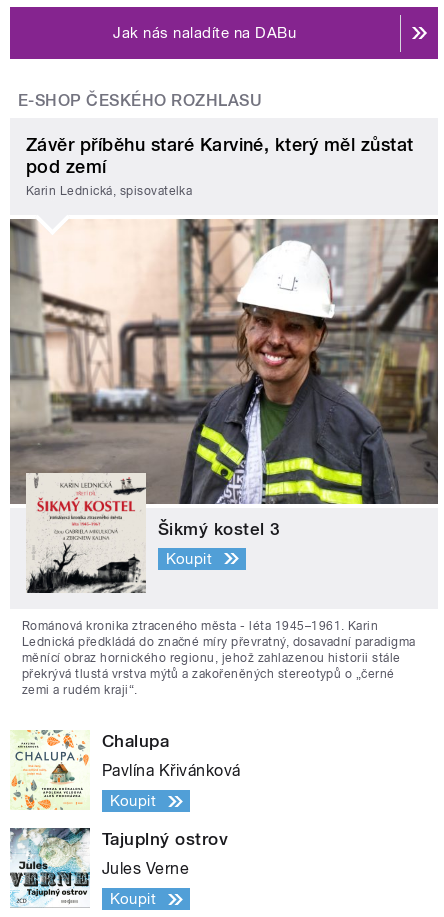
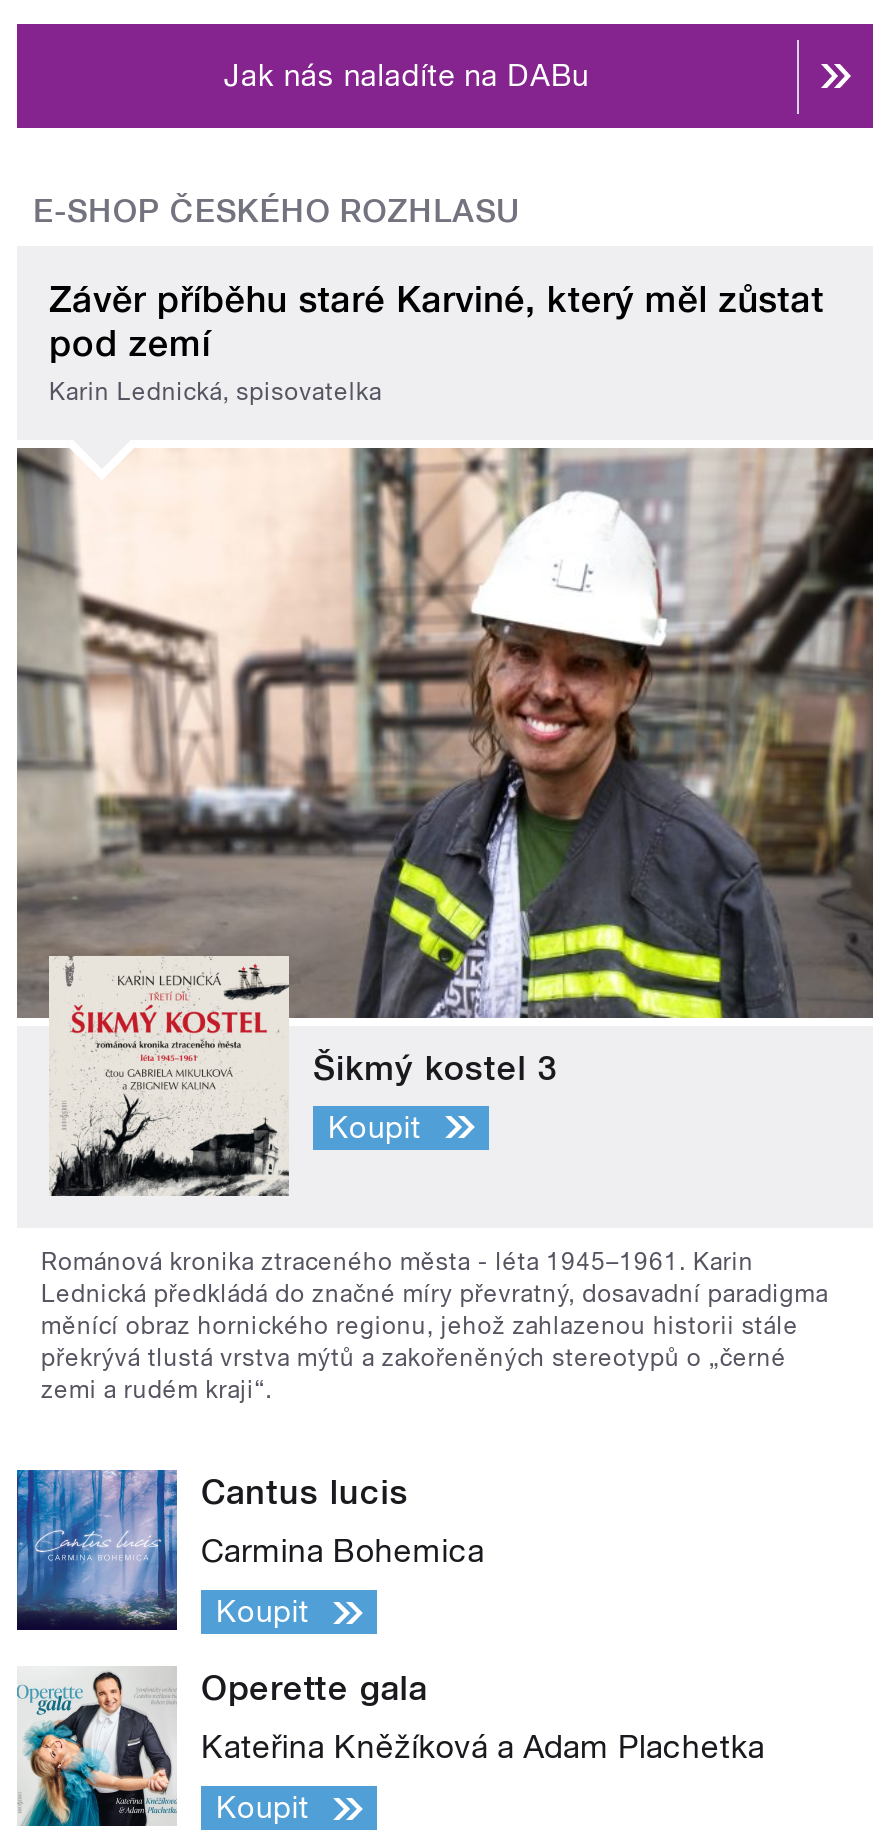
- [image]
- Chalupa
+ [image]
+ Cantus lucis

- Pavlína Křivánková
+ Carmina Bohemica

- [image]
- Tajuplný ostrov
+ [image]
+ Operette gala

- Jules Verne
+ Kateřina Kněžíková a Adam Plachetka
